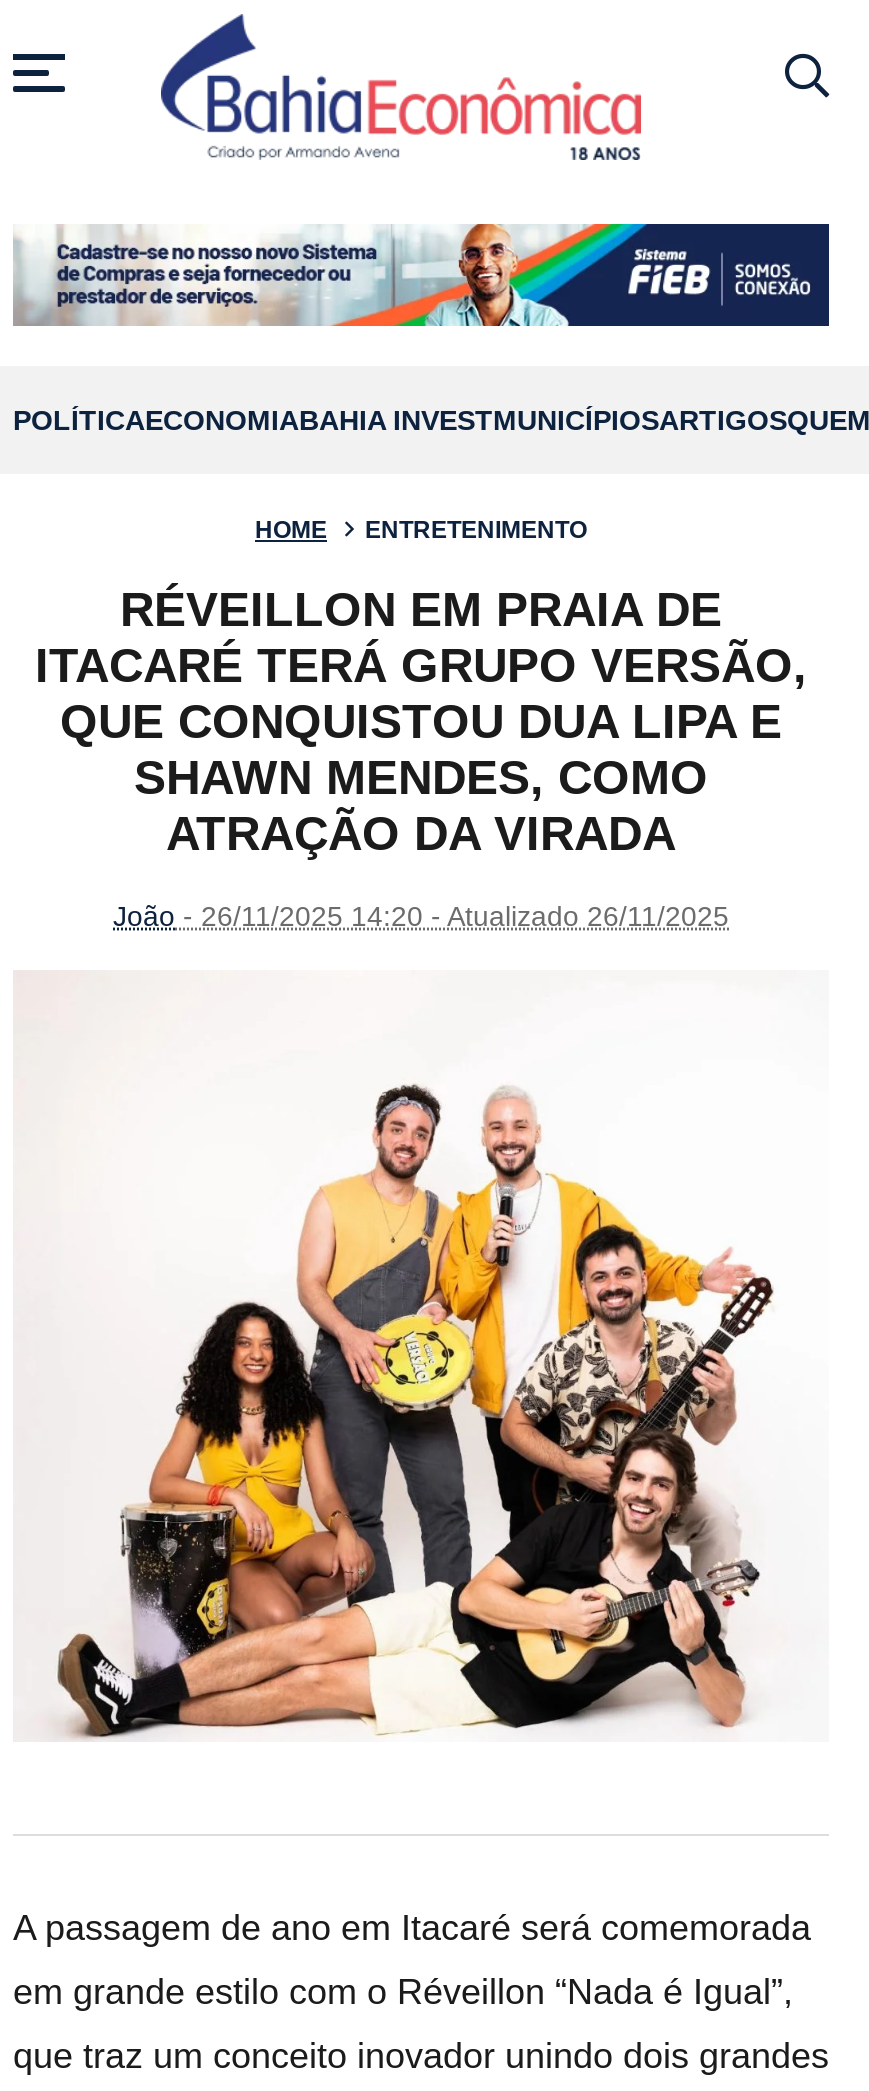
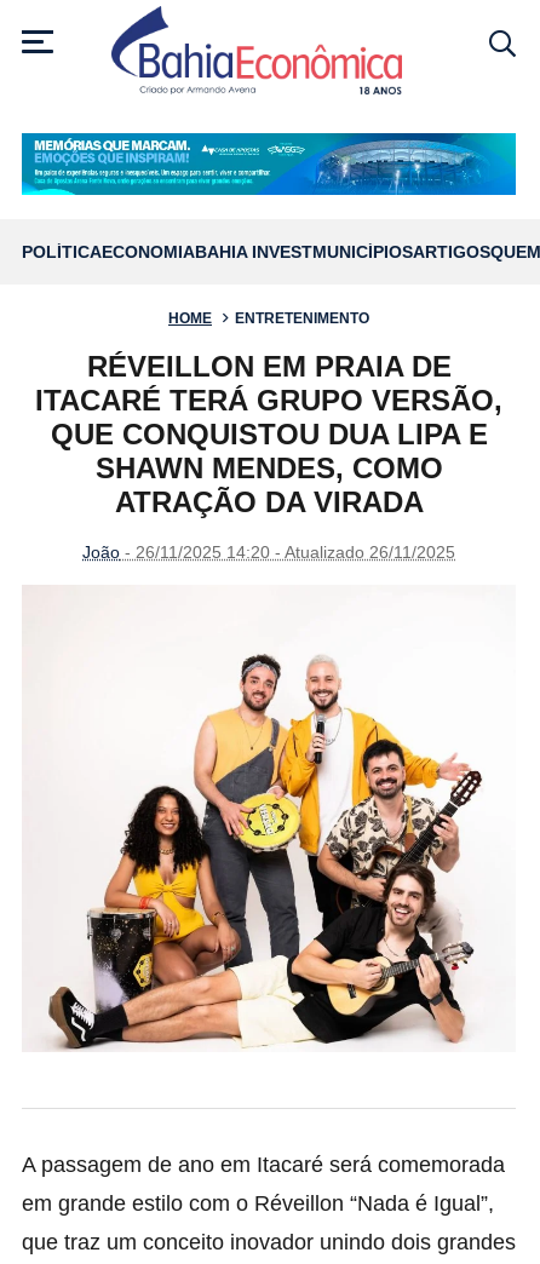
- [image]
+ [image]
